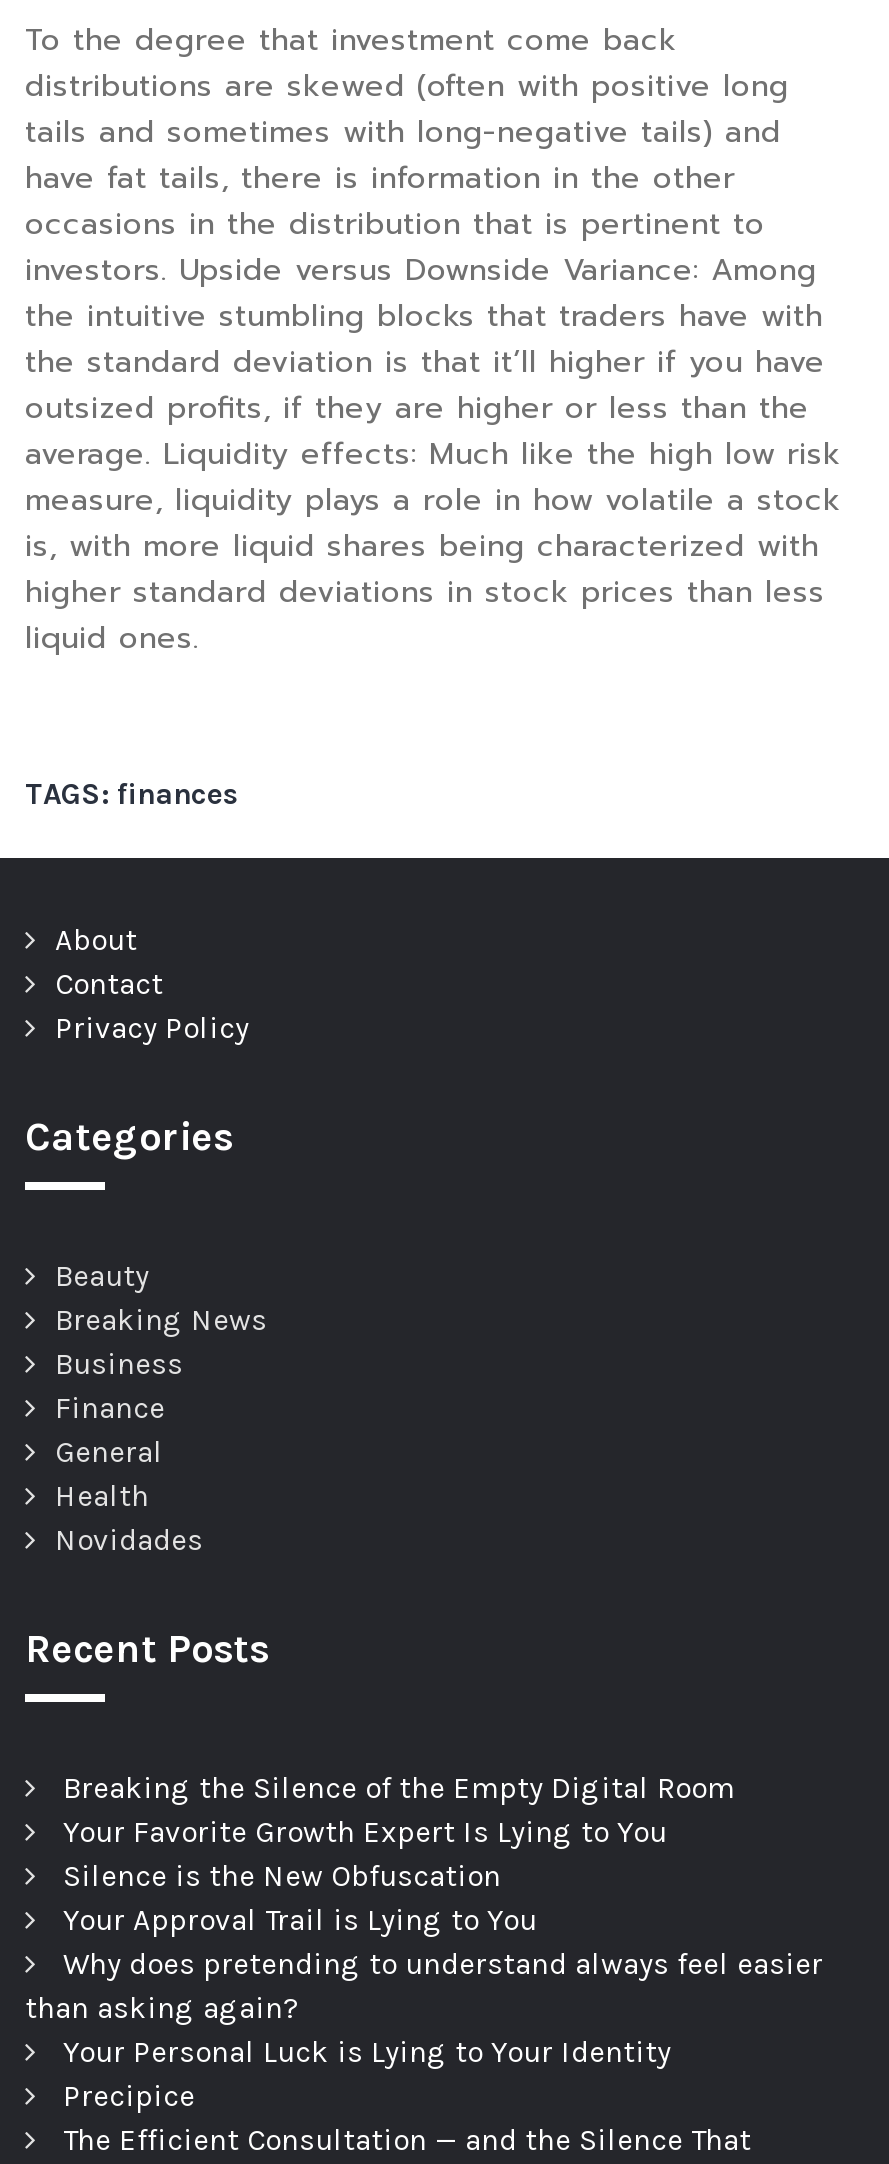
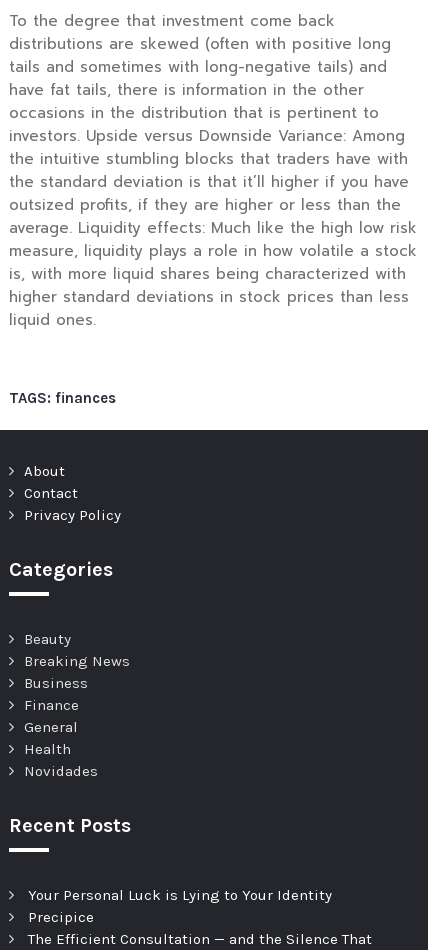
- Breaking the Silence of the Empty Digital Room
- Your Favorite Growth Expert Is Lying to You
- Silence is the New Obfuscation
- Your Approval Trail is Lying to You
- Why does pretending to understand always feel easier
- than asking again?
